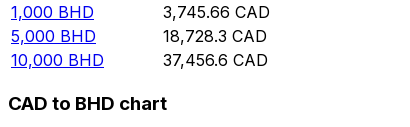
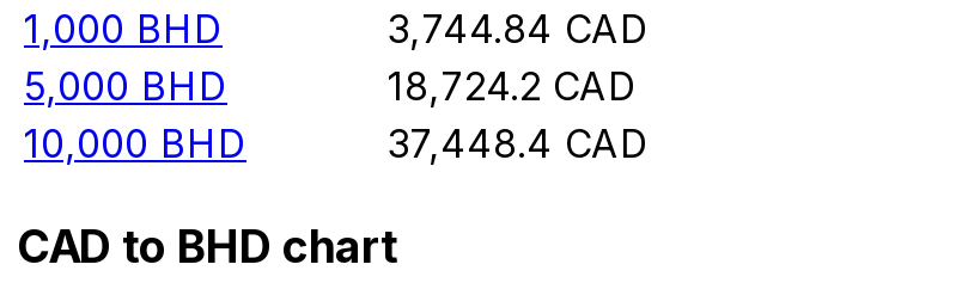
- 3,745.66 CAD
+ 3,744.84 CAD

- 18,728.3 CAD
+ 18,724.2 CAD

- 37,456.6 CAD
+ 37,448.4 CAD
